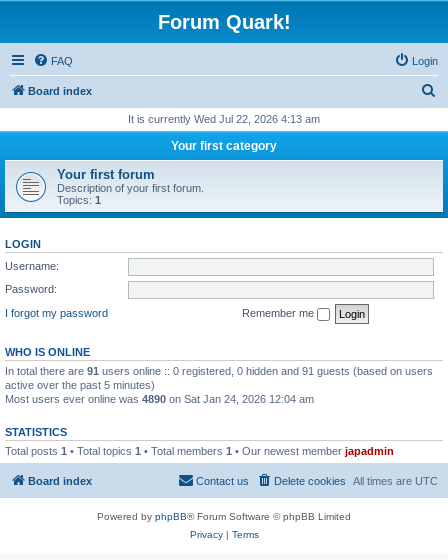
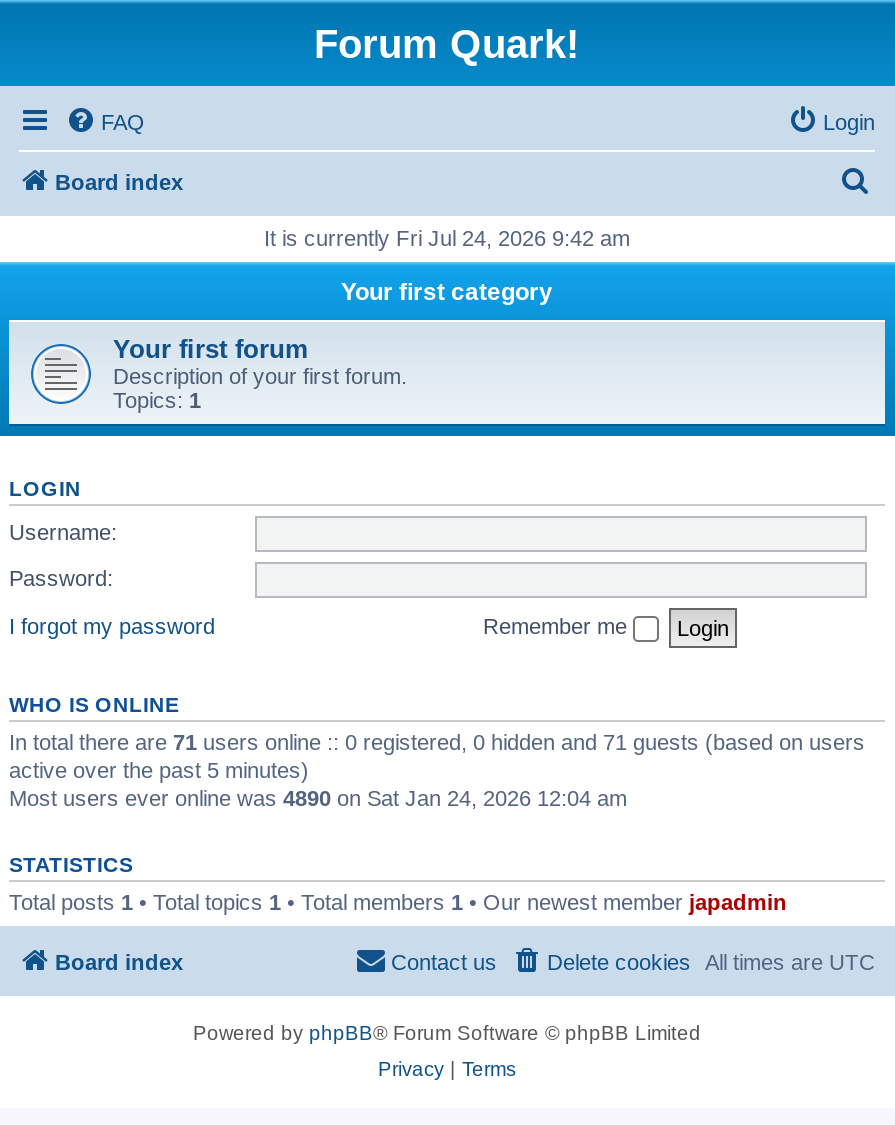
- It is currently Wed Jul 22, 2026 4:13 am
+ It is currently Fri Jul 24, 2026 9:42 am

- In total there are 91 users online :: 0 registered, 0 hidden and 91 guests (based on users
+ In total there are 71 users online :: 0 registered, 0 hidden and 71 guests (based on users
